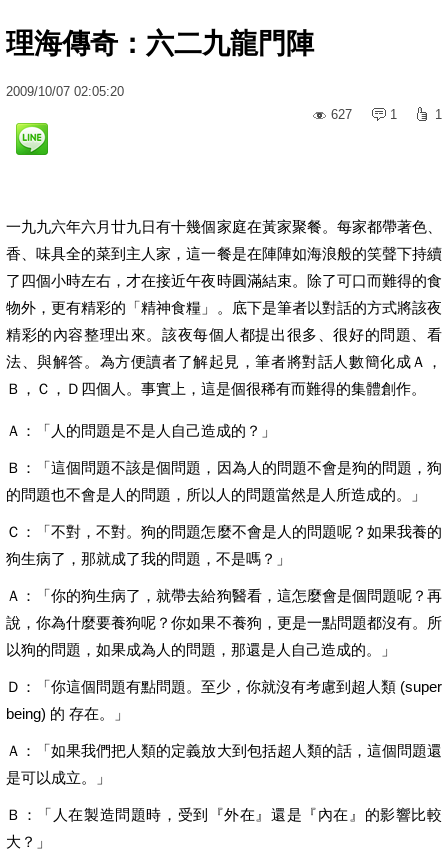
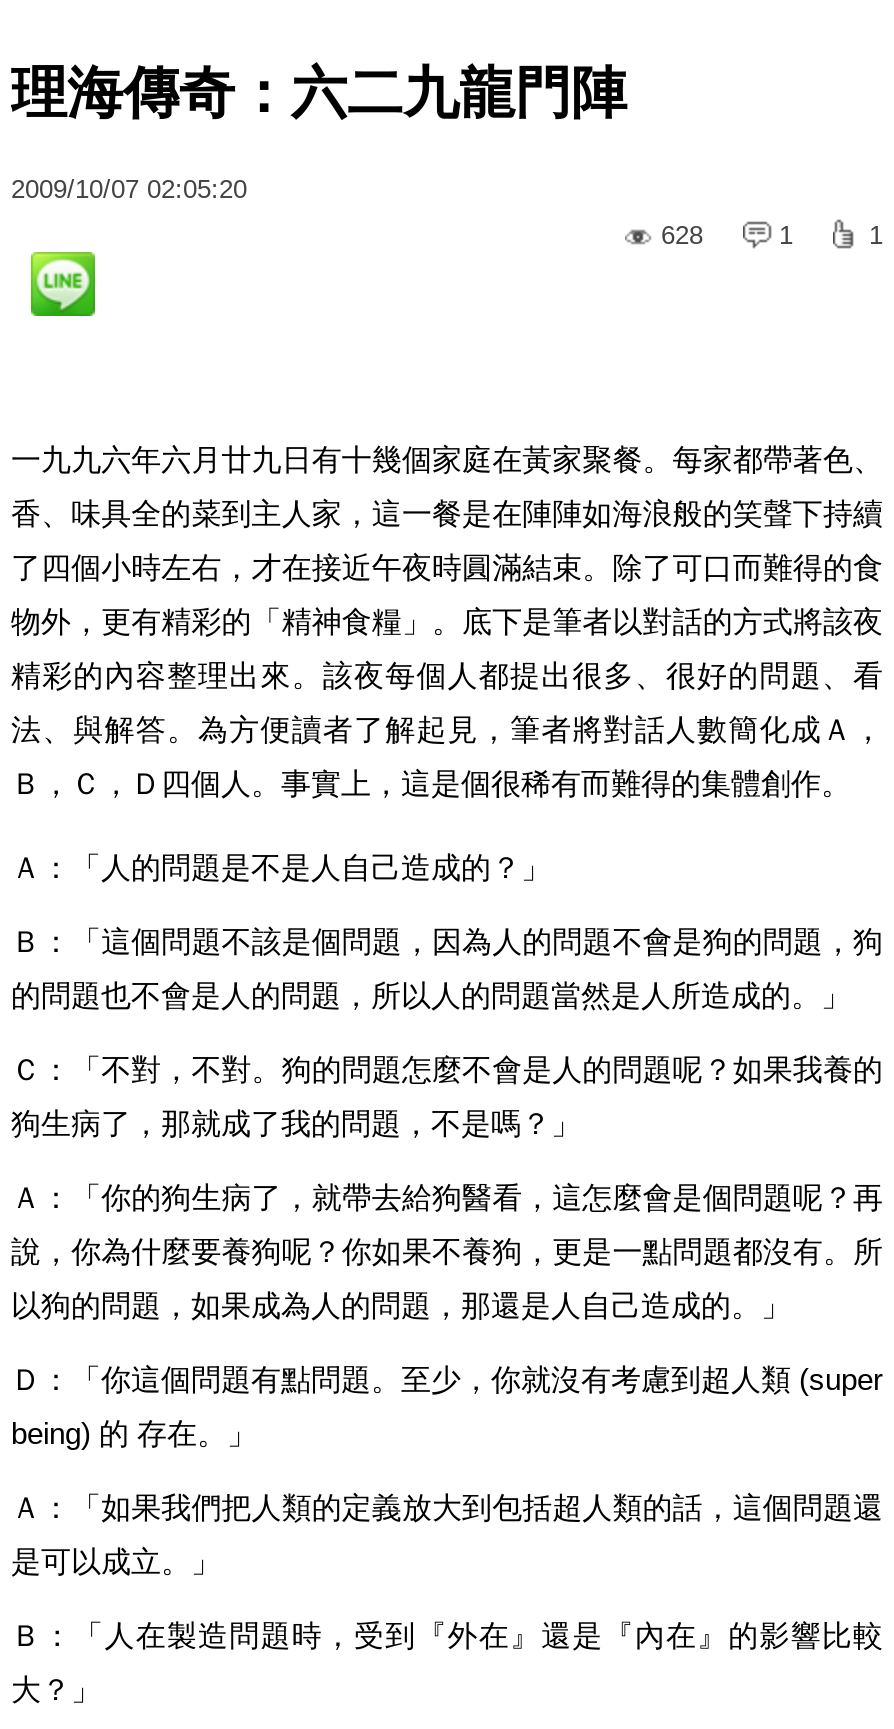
- 627
+ 628
